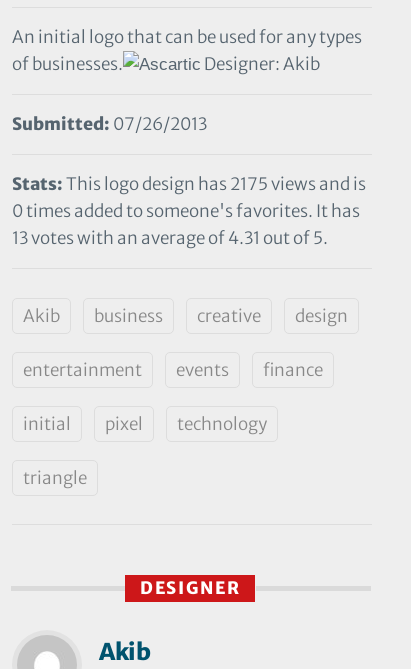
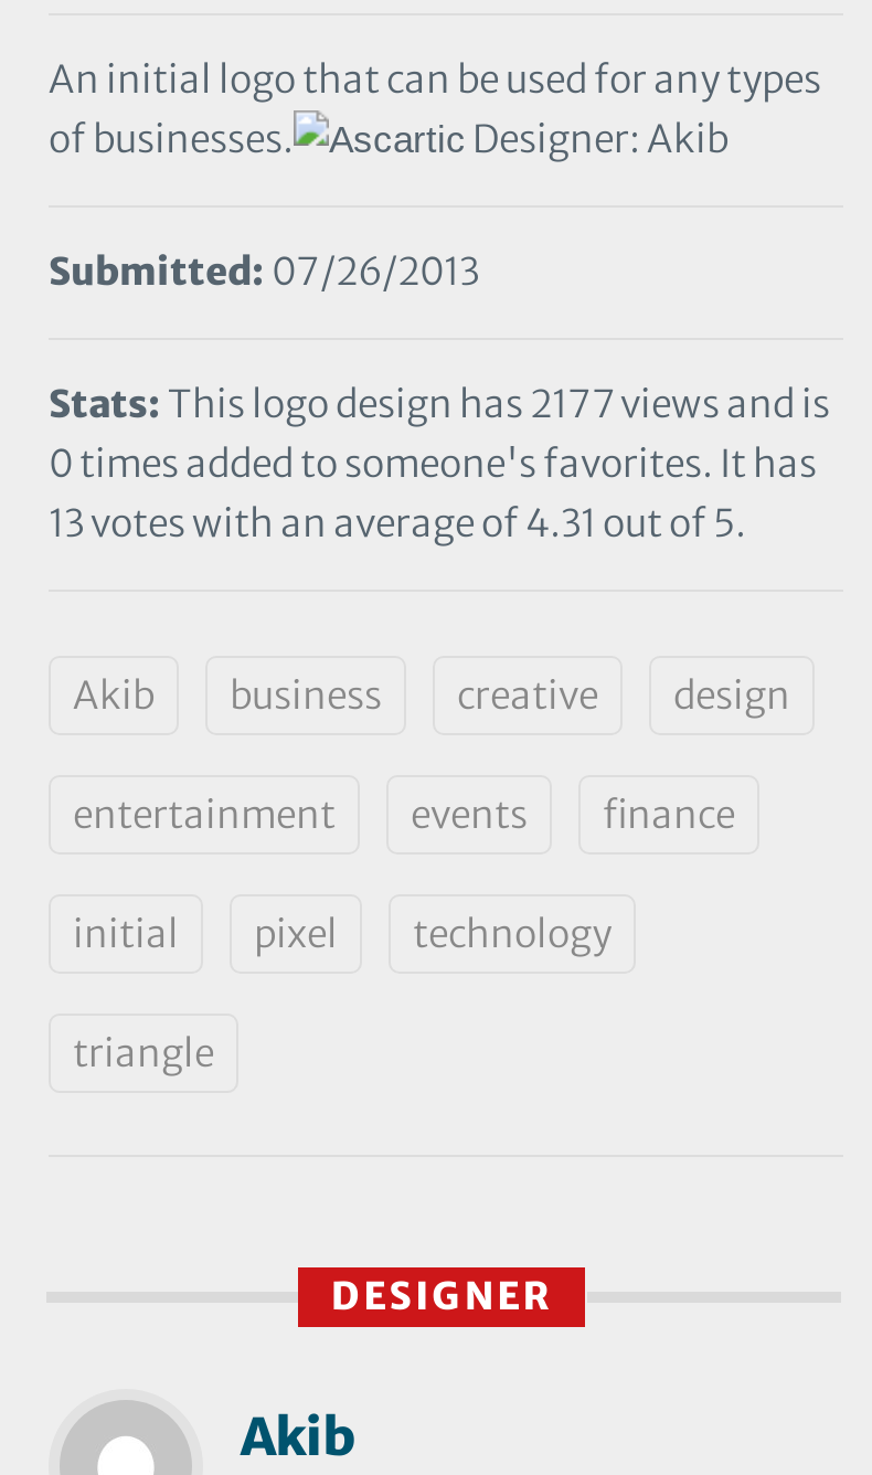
- Stats: This logo design has 2175 views and is
+ Stats: This logo design has 2177 views and is
